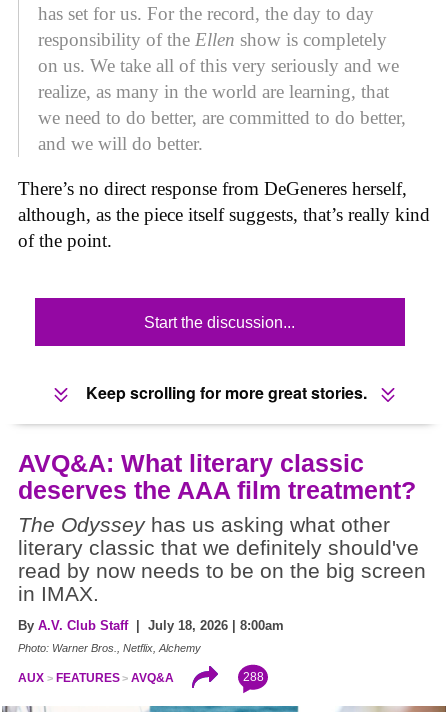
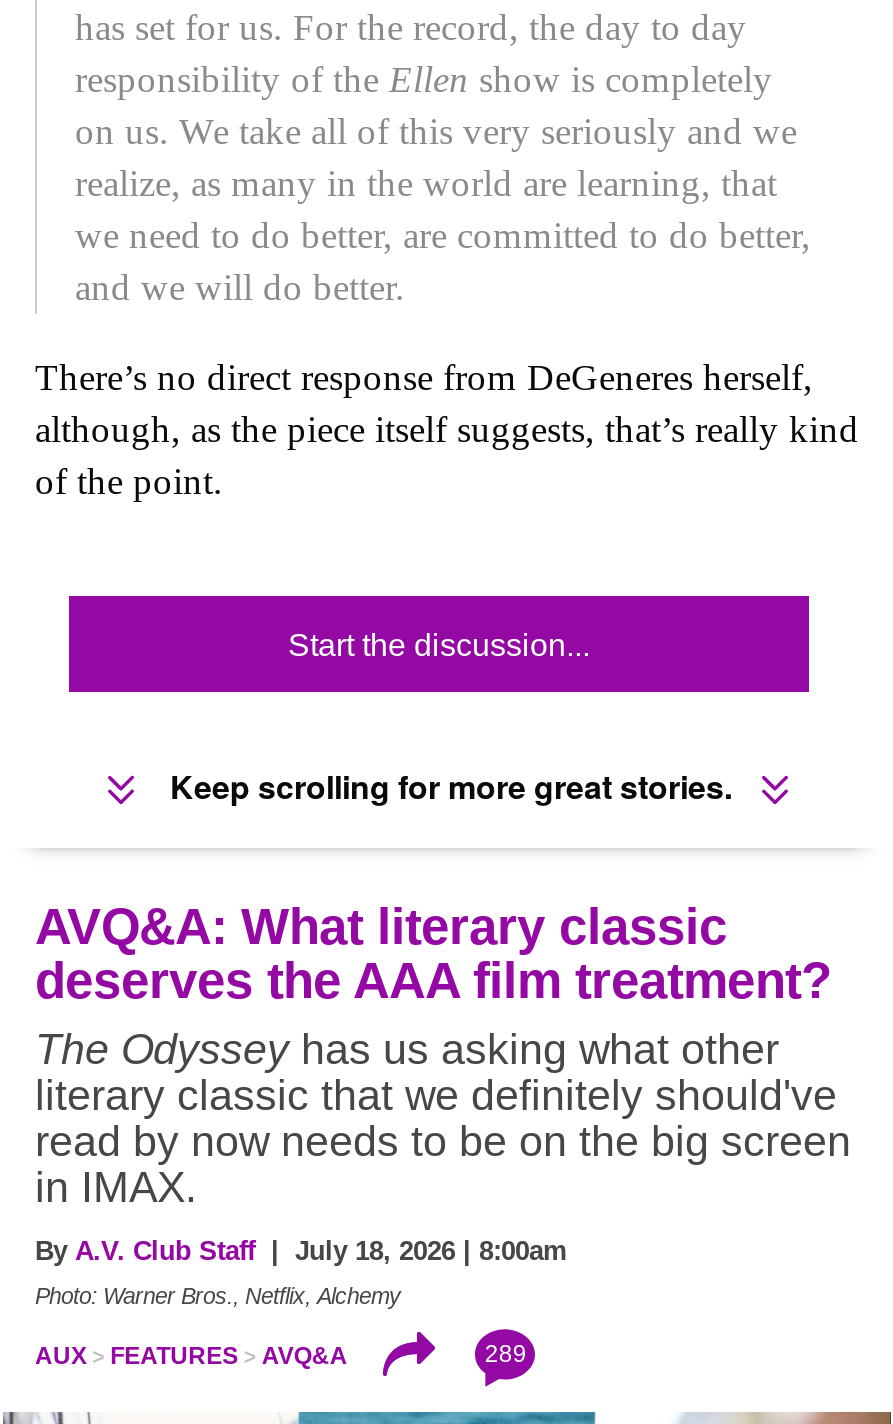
- 288
+ 289
